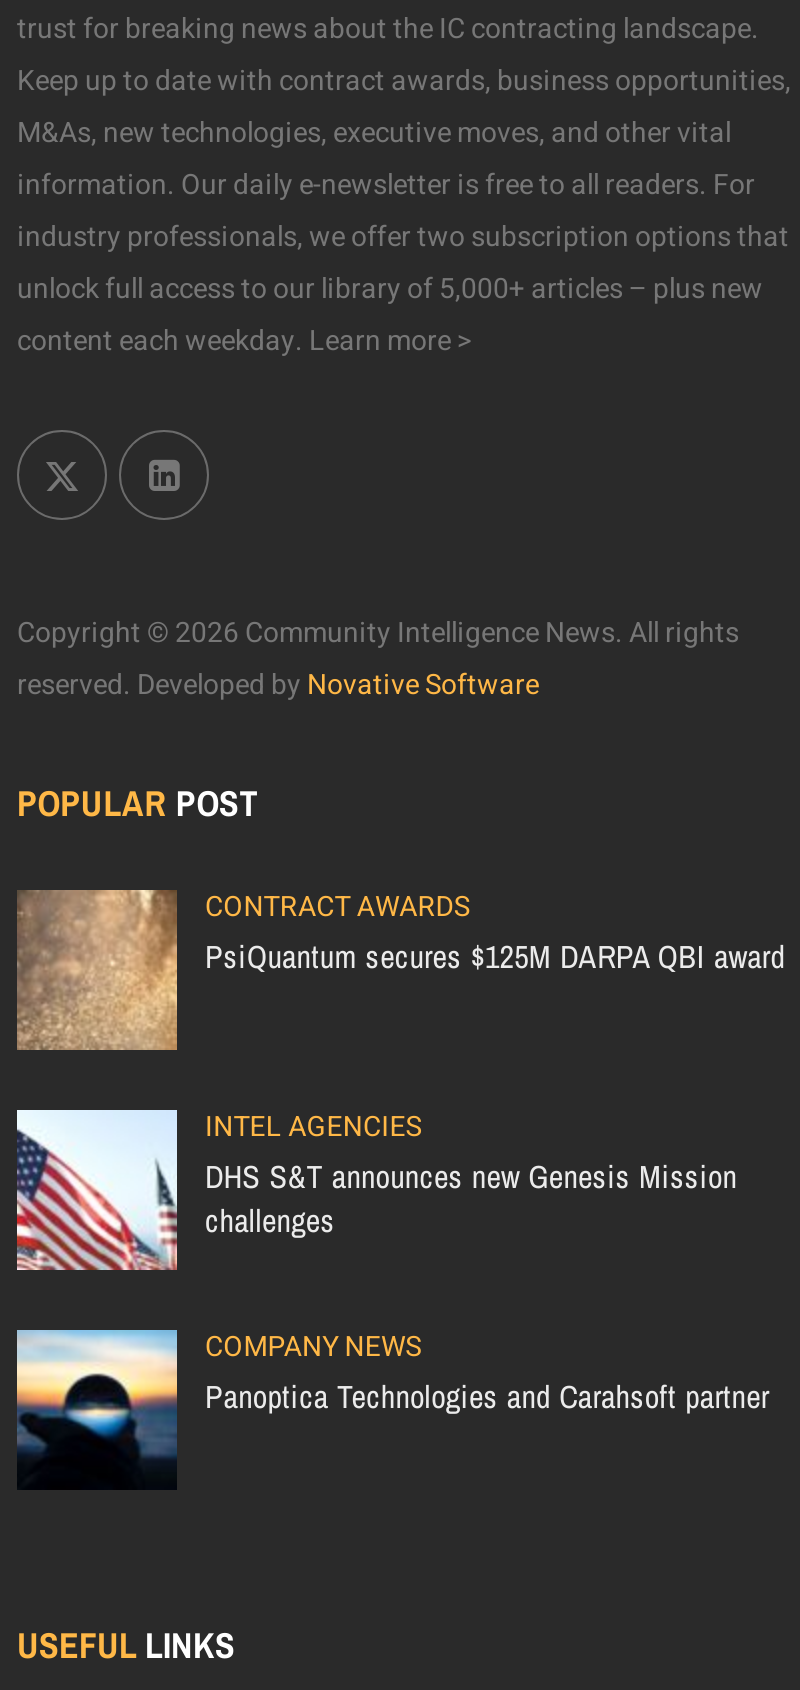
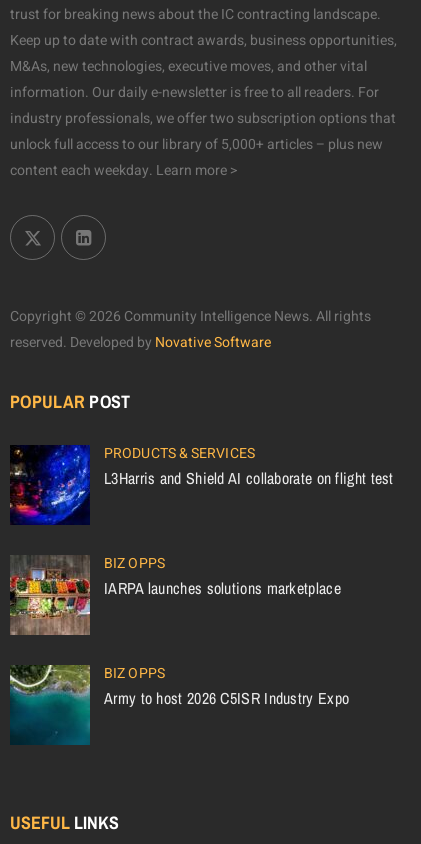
- [image]
- CONTRACT AWARDS
- PsiQuantum secures $125M DARPA QBI award
+ [image]
+ PRODUCTS & SERVICES
+ L3Harris and Shield AI collaborate on flight test

- [image]
- INTEL AGENCIES
- DHS S&T announces new Genesis Mission
- challenges
+ [image]
+ BIZ OPPS
+ IARPA launches solutions marketplace

- [image]
- COMPANY NEWS
- Panoptica Technologies and Carahsoft partner
+ [image]
+ BIZ OPPS
+ Army to host 2026 C5ISR Industry Expo
